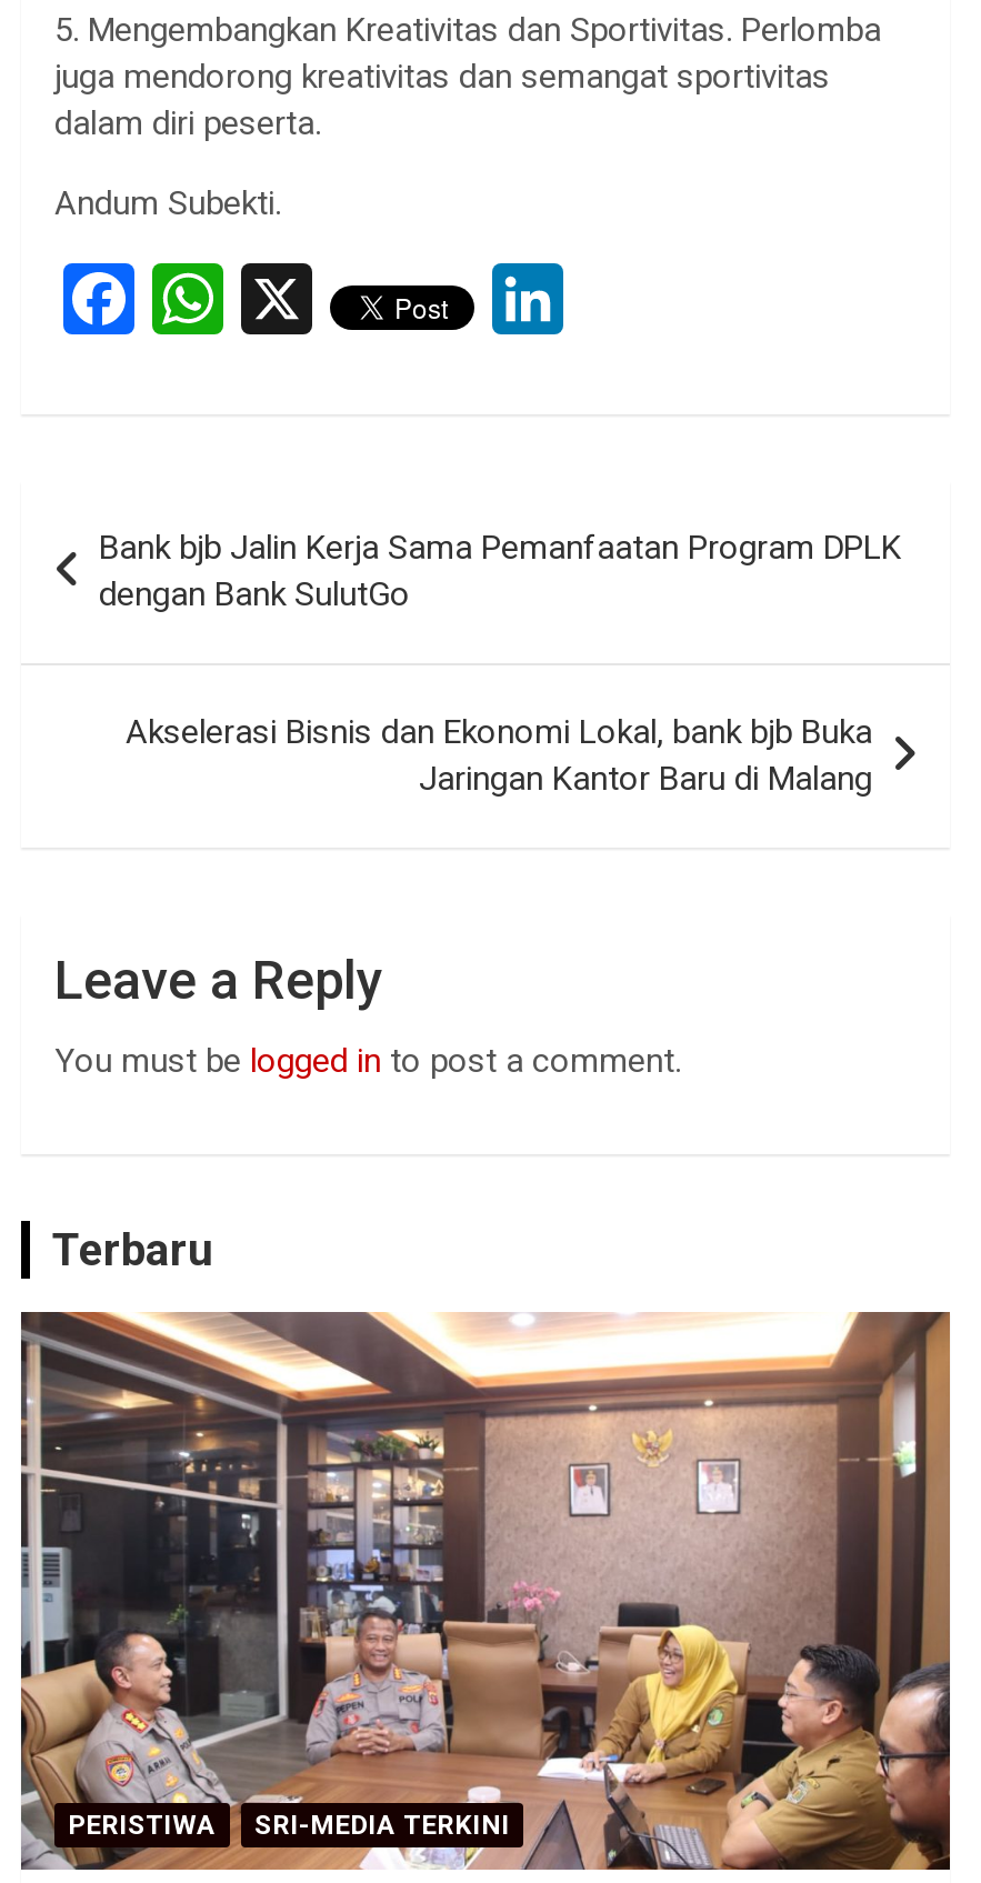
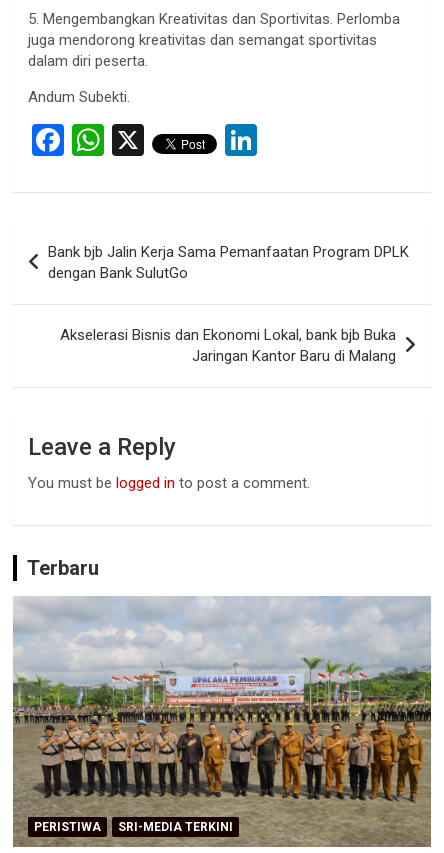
- [image]
+ [image]
